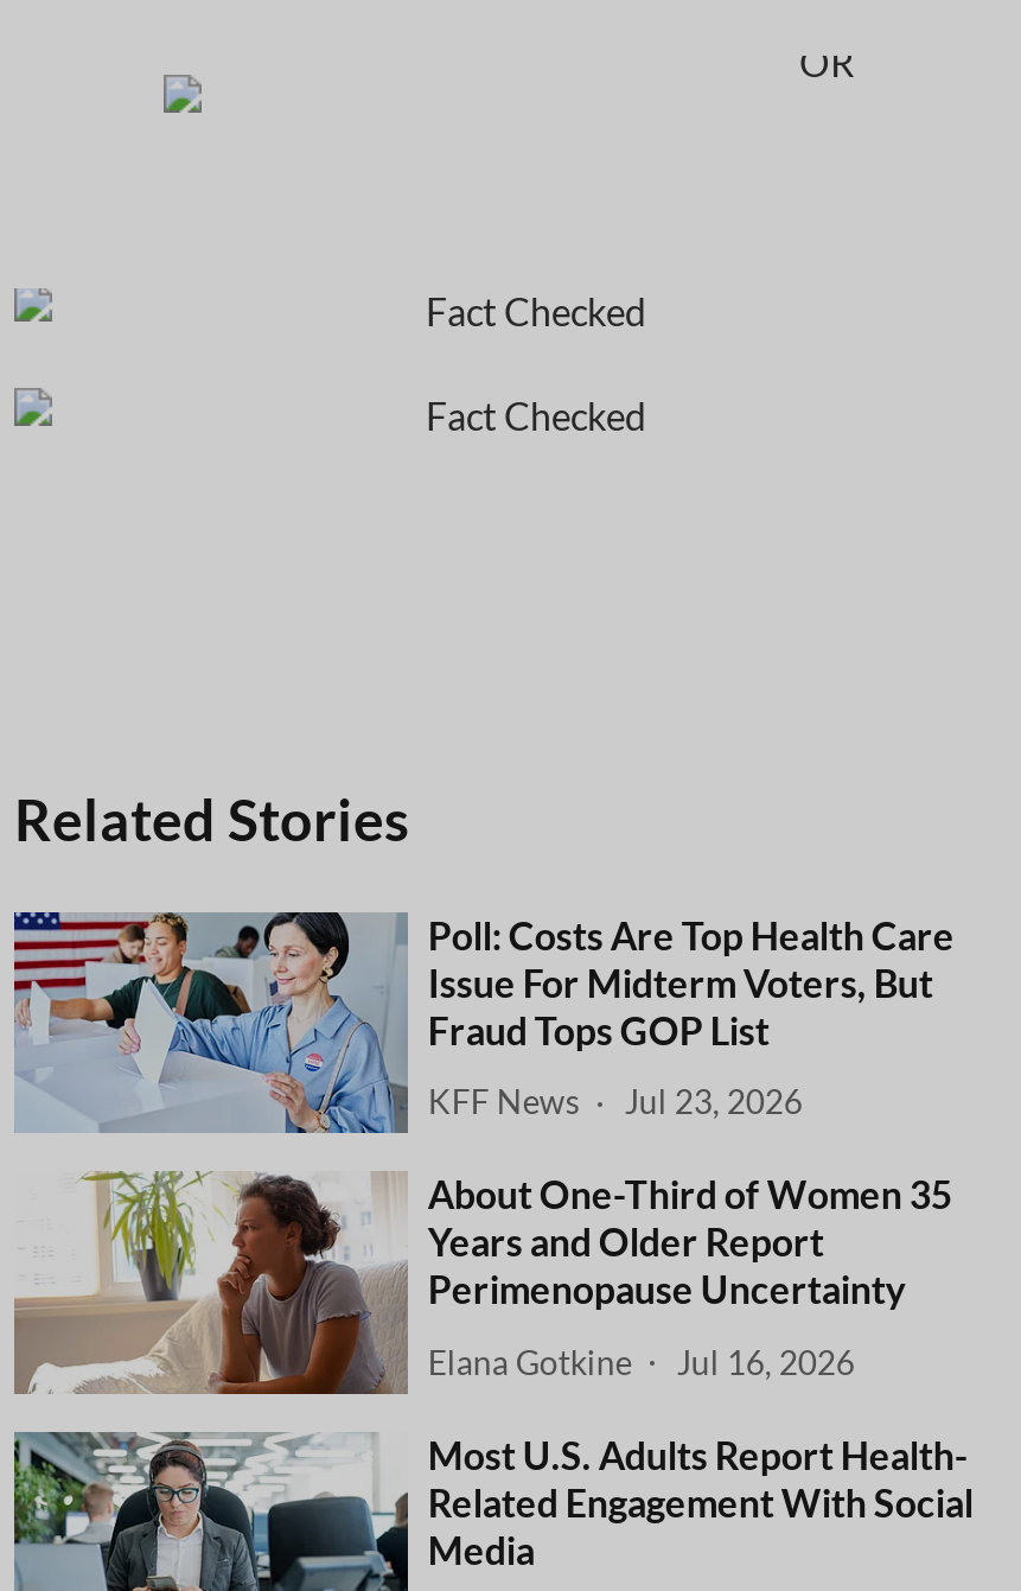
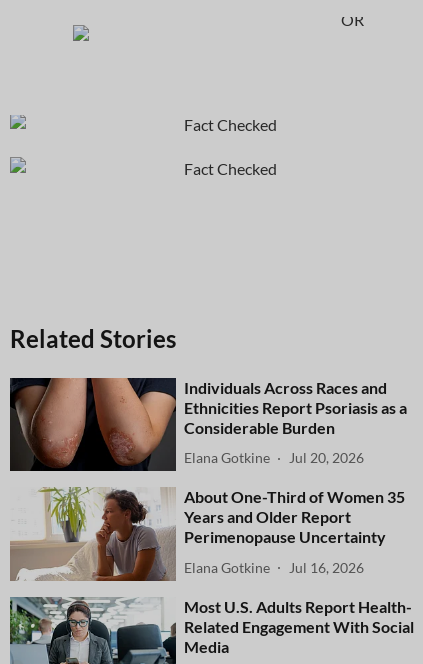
- [image]
- Poll: Costs Are Top Health Care
- Issue For Midterm Voters, But
- Fraud Tops GOP List
+ [image]
+ Individuals Across Races and
+ Ethnicities Report Psoriasis as a
+ Considerable Burden

- KFF News
- Jul 23, 2026
+ Elana Gotkine
+ Jul 20, 2026
